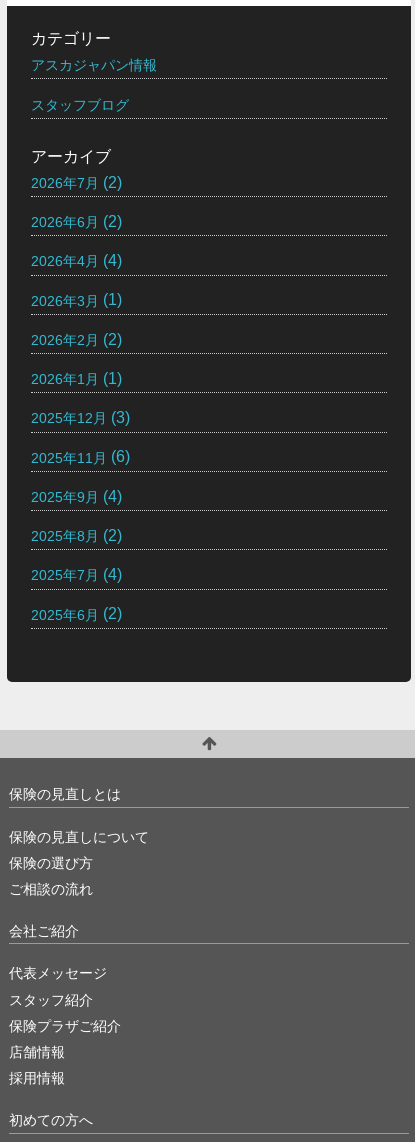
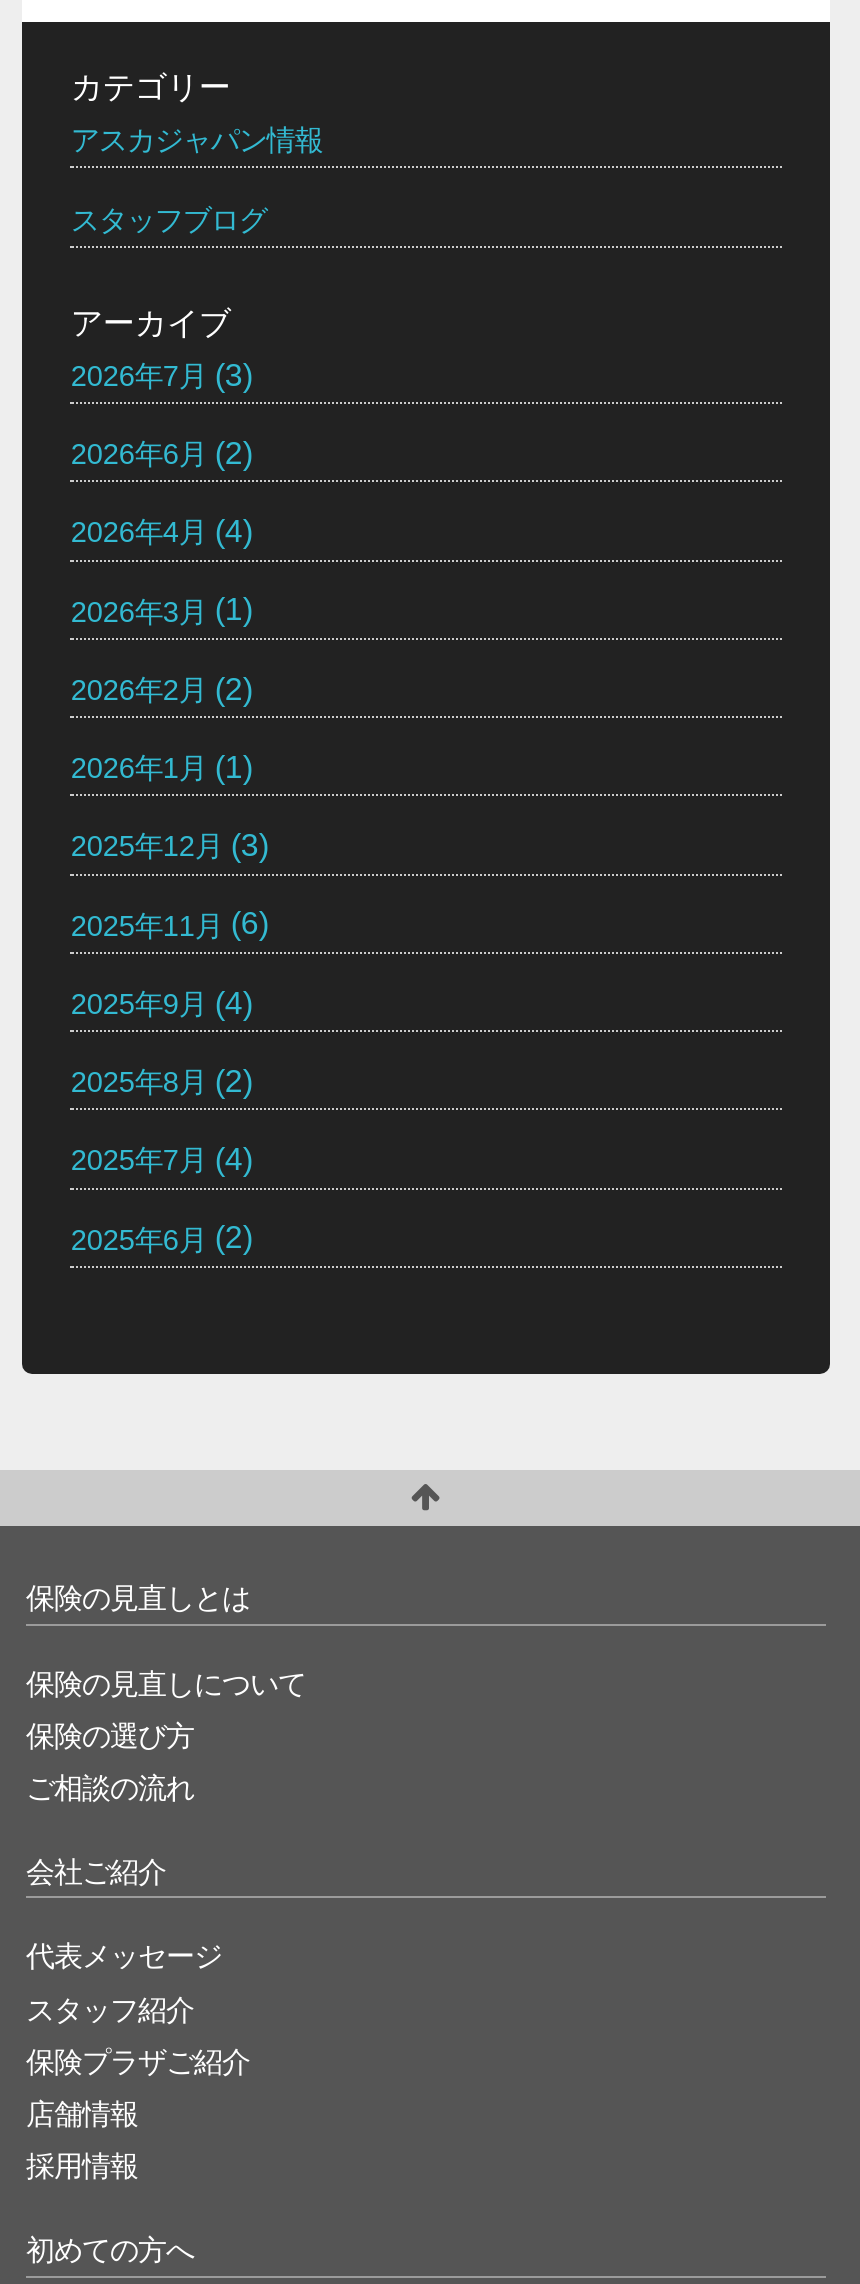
- 2026年7月(2)
+ 2026年7月(3)
